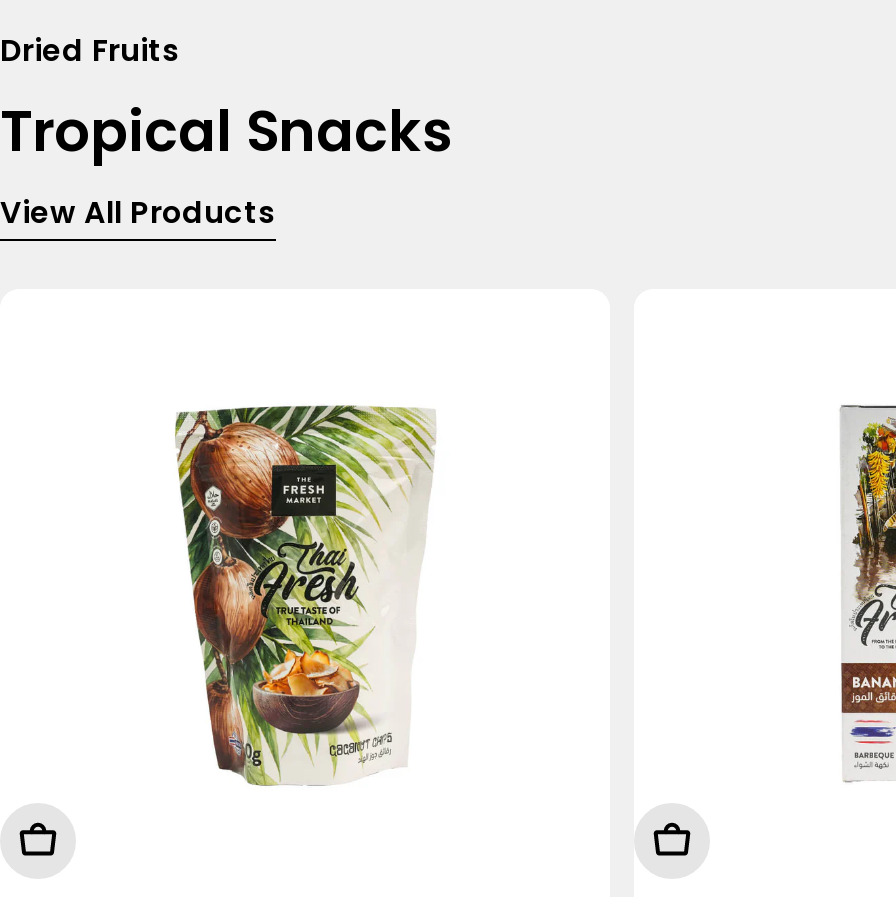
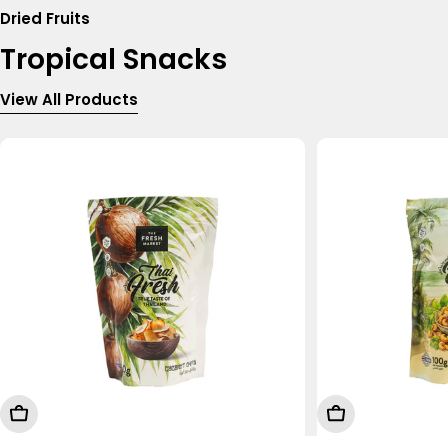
- [image]
+ [image]
